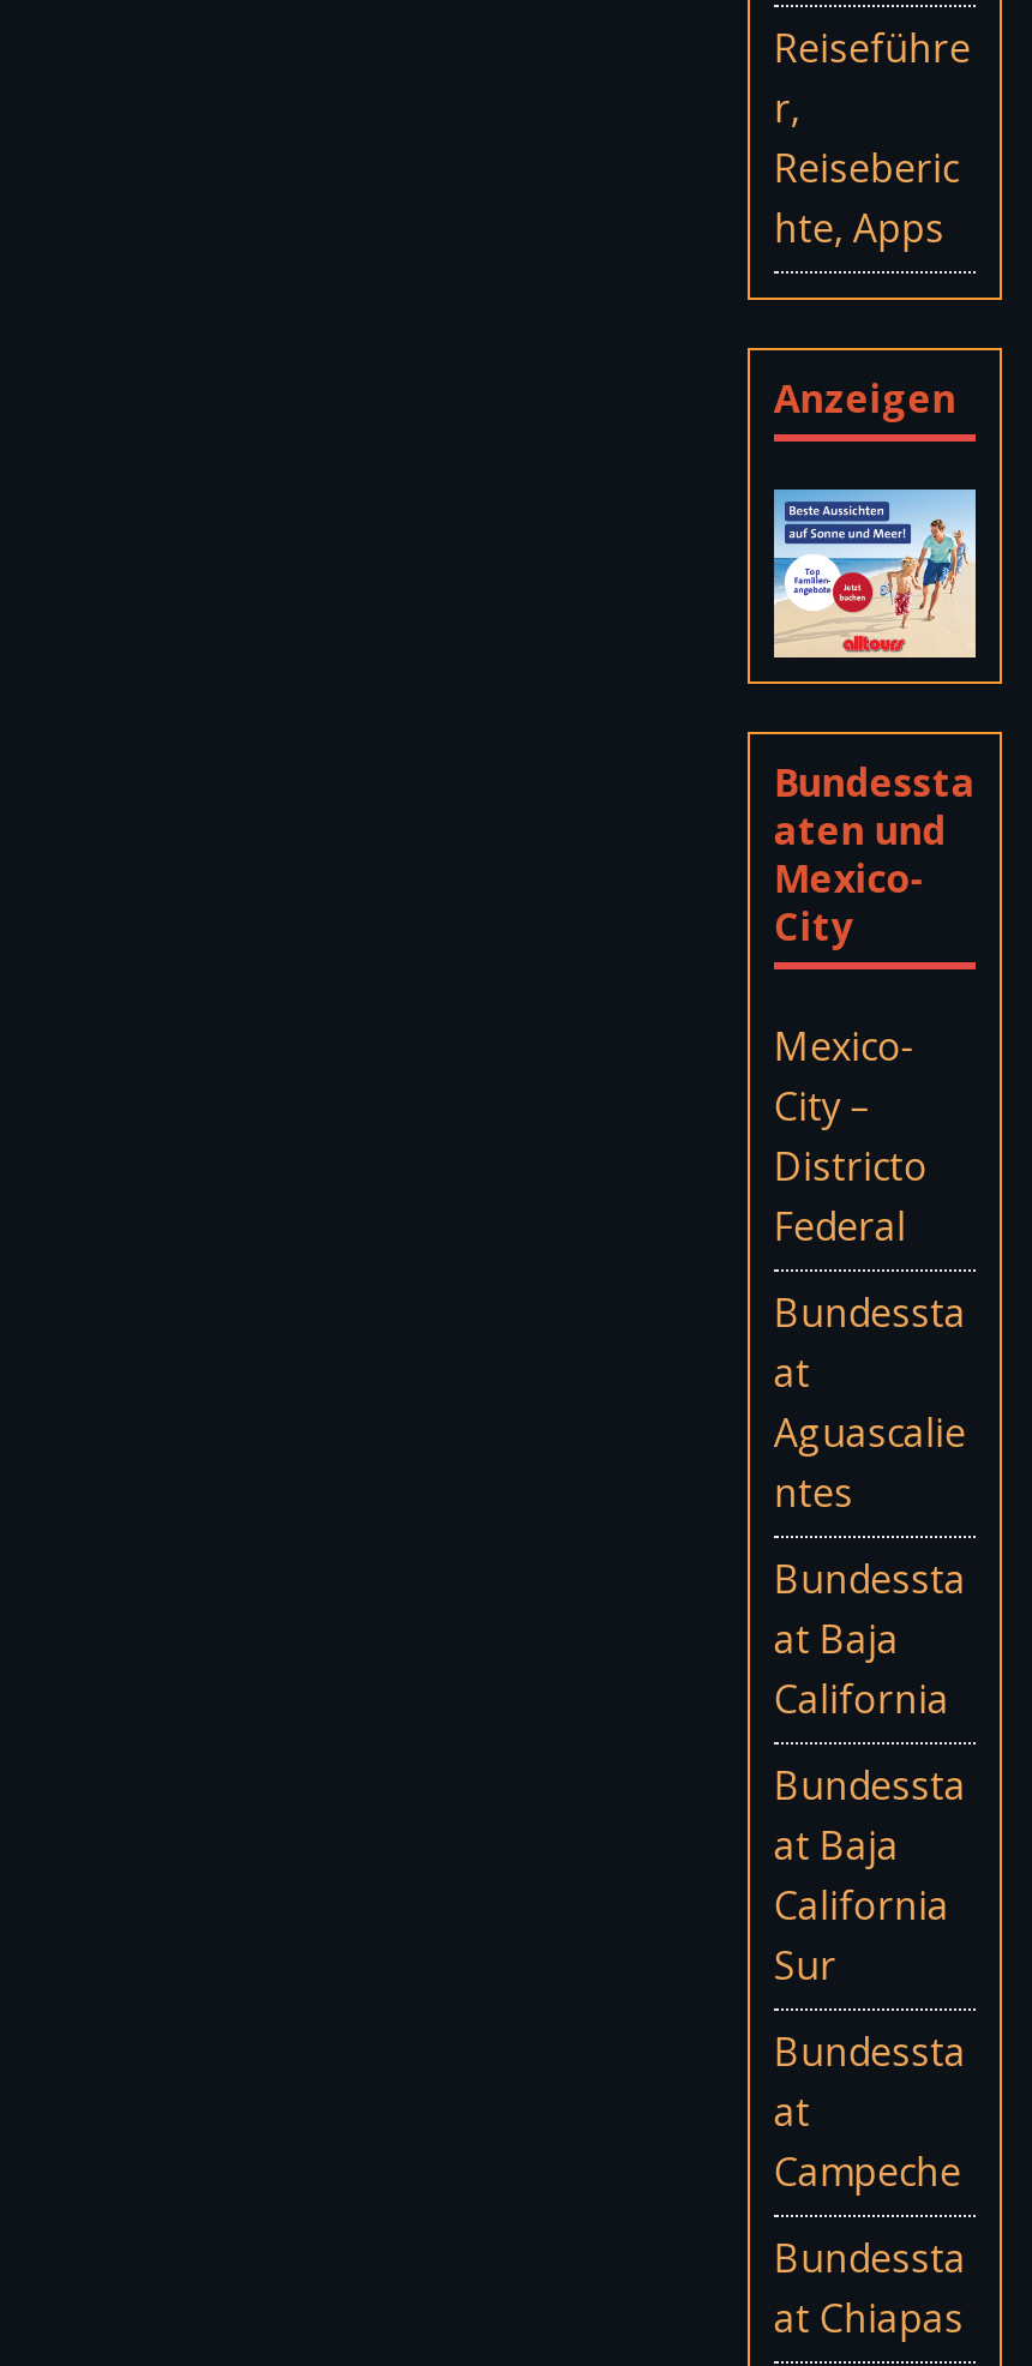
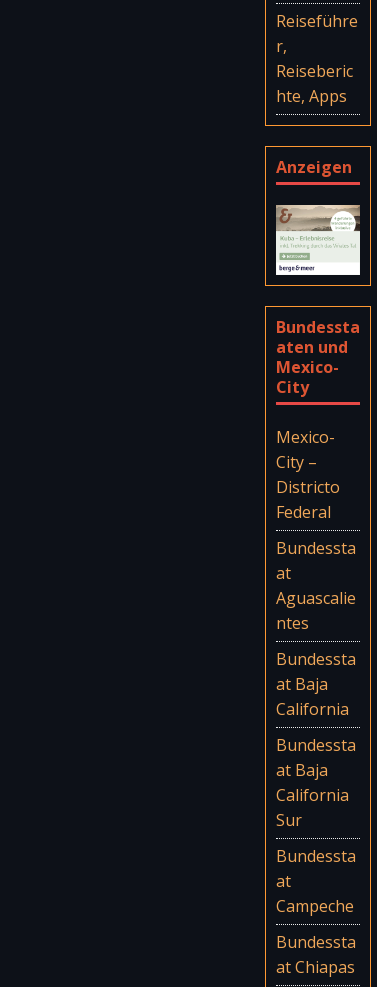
- [image]
+ [image]
